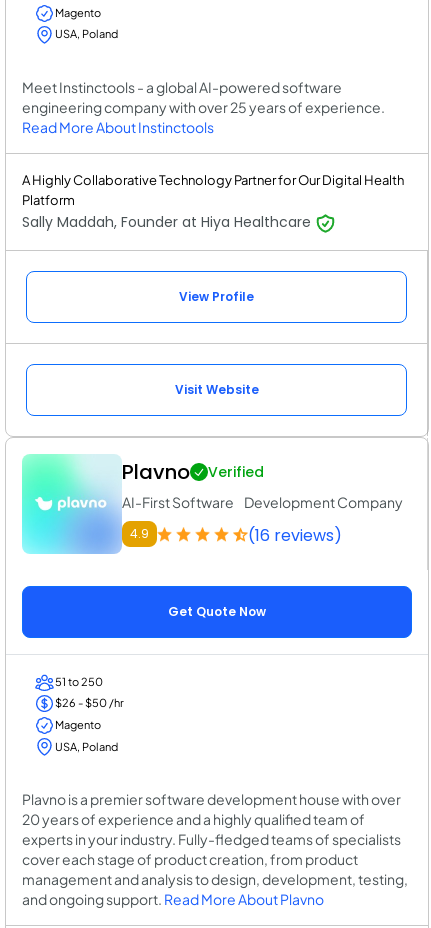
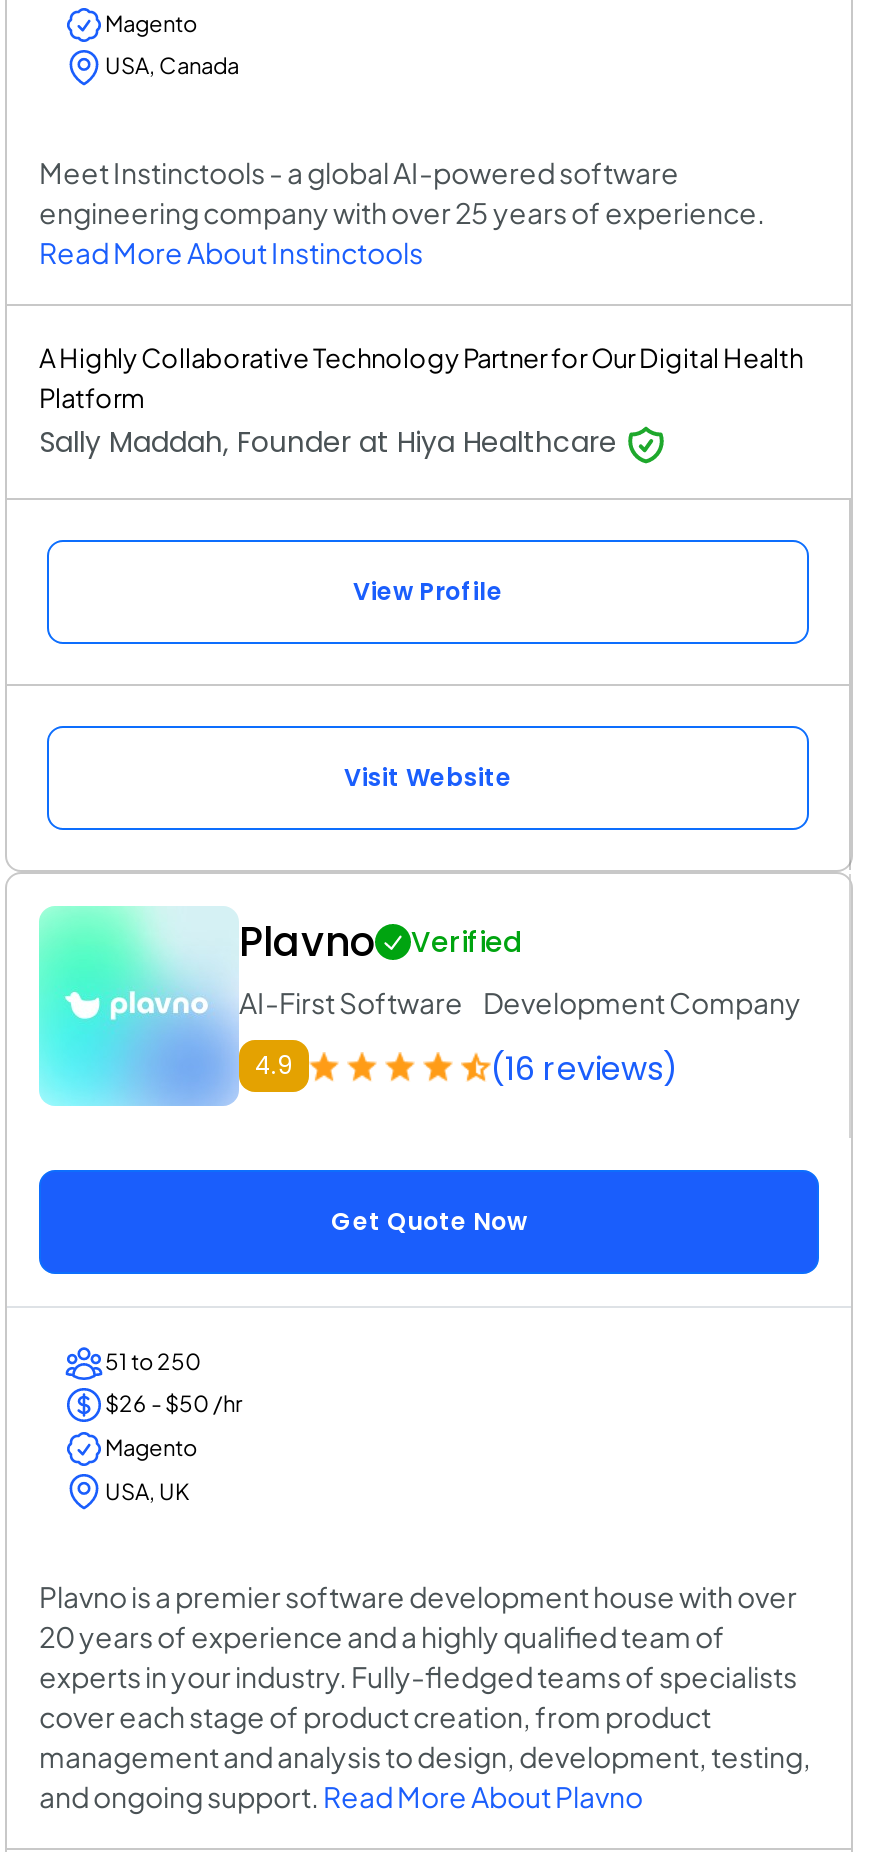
- USA, Poland
+ USA, Canada

- USA, Poland
+ USA, UK
